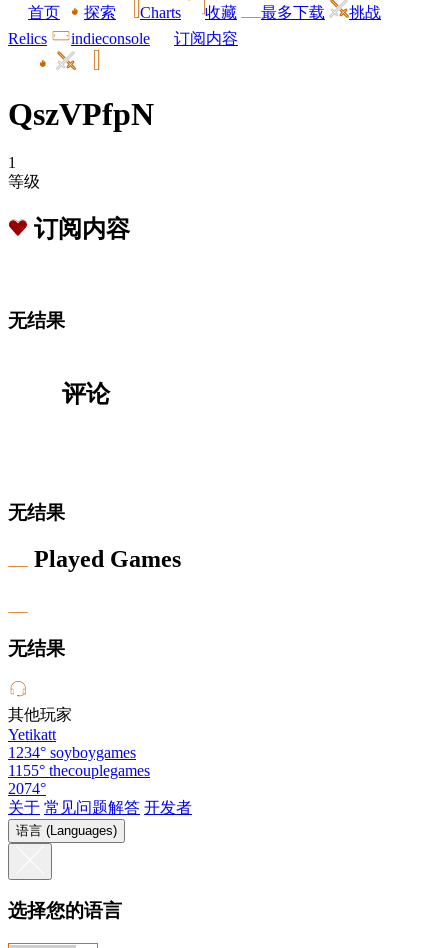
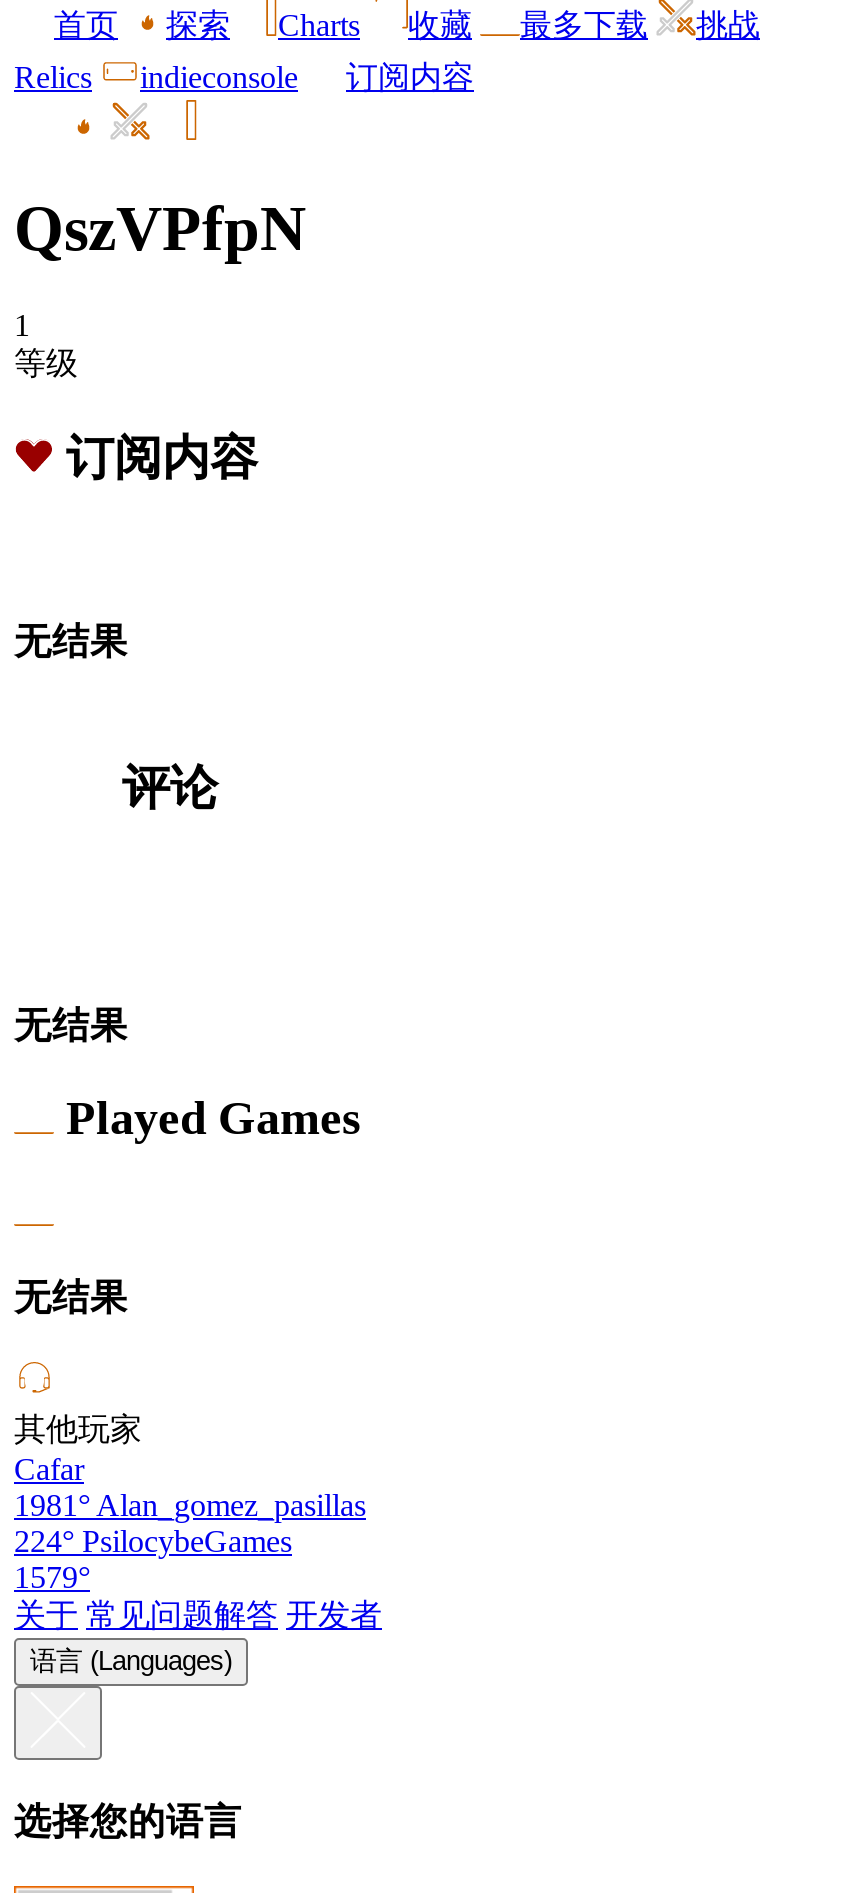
- Yetikatt
- 1234° soyboygames
- 1155° thecouplegames
- 2074°
+ Cafar
+ 1981° Alan_gomez_pasillas
+ 224° PsilocybeGames
+ 1579°
